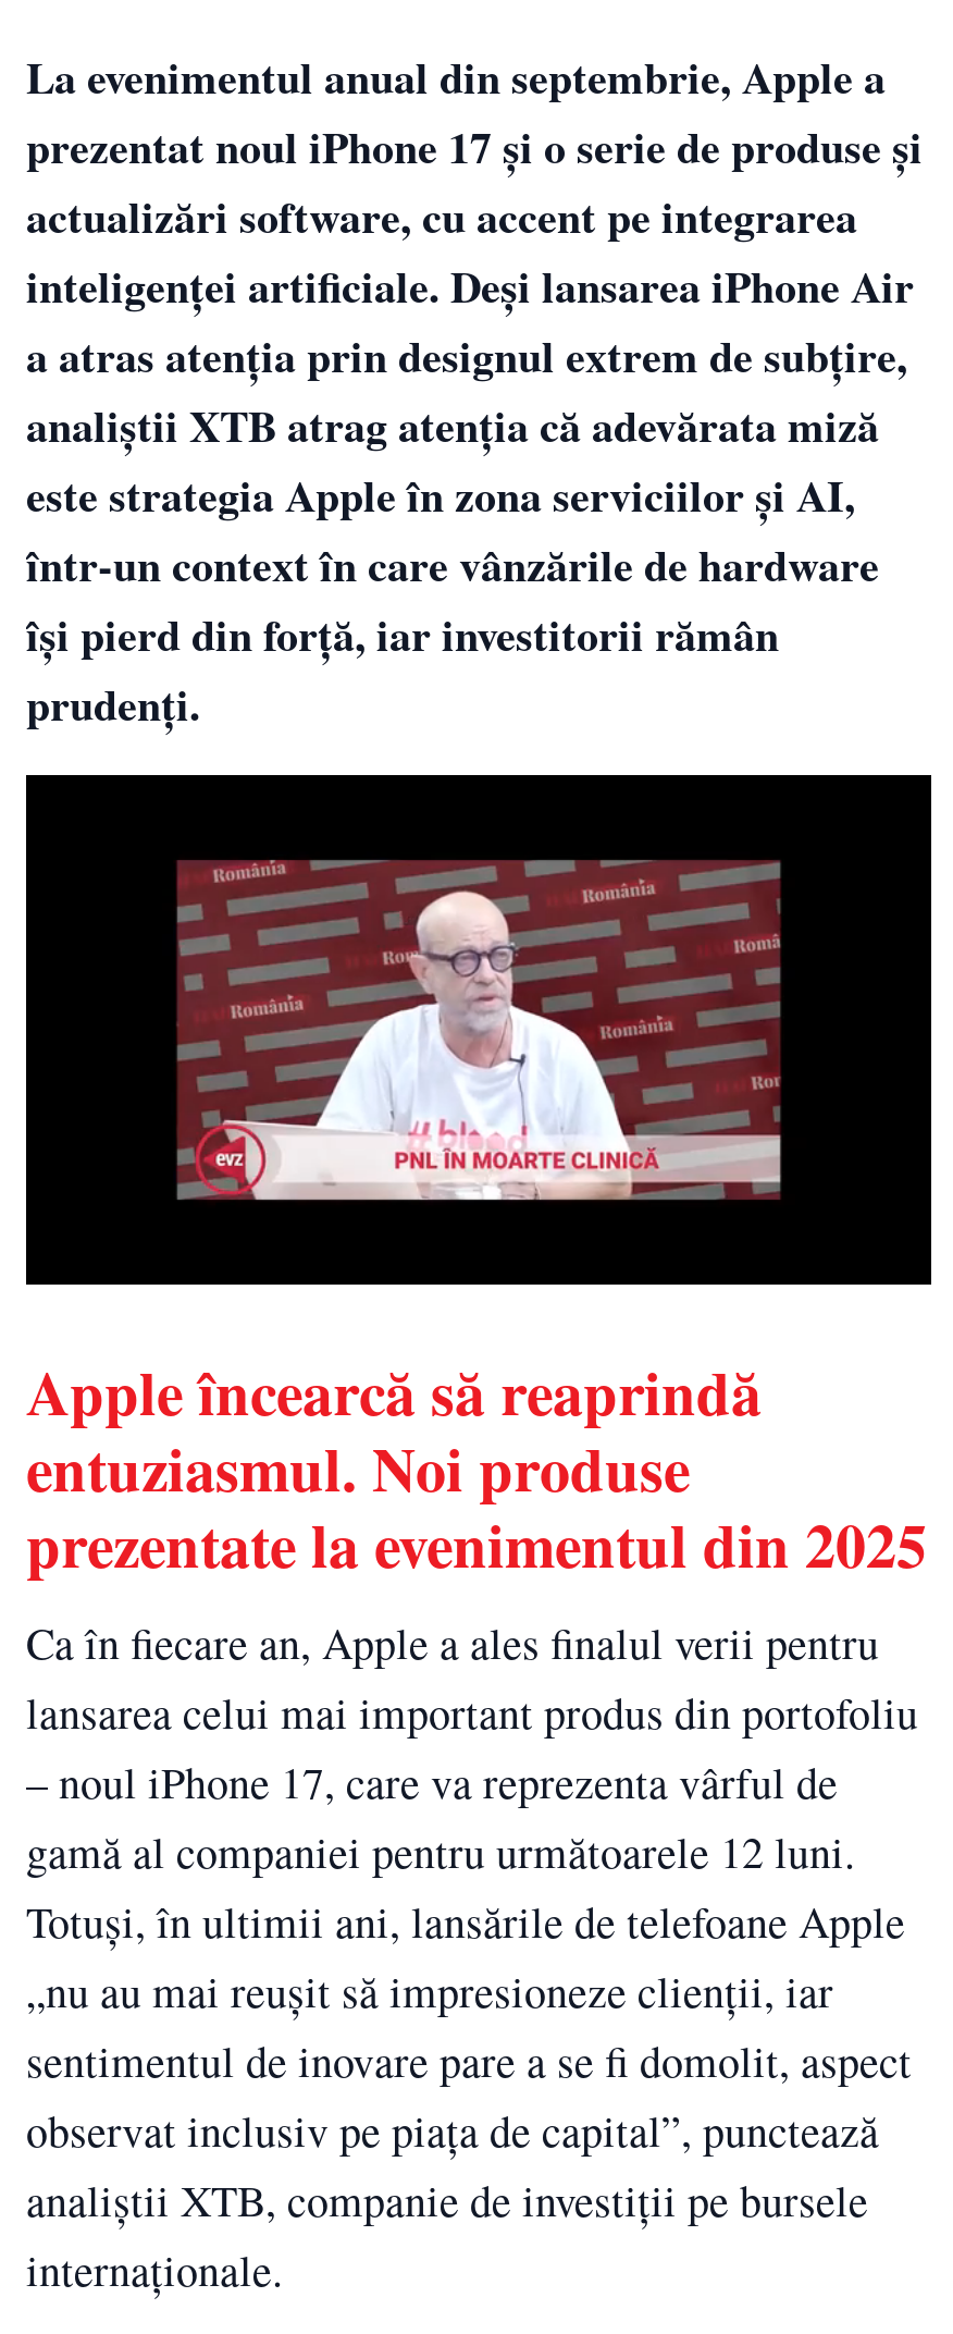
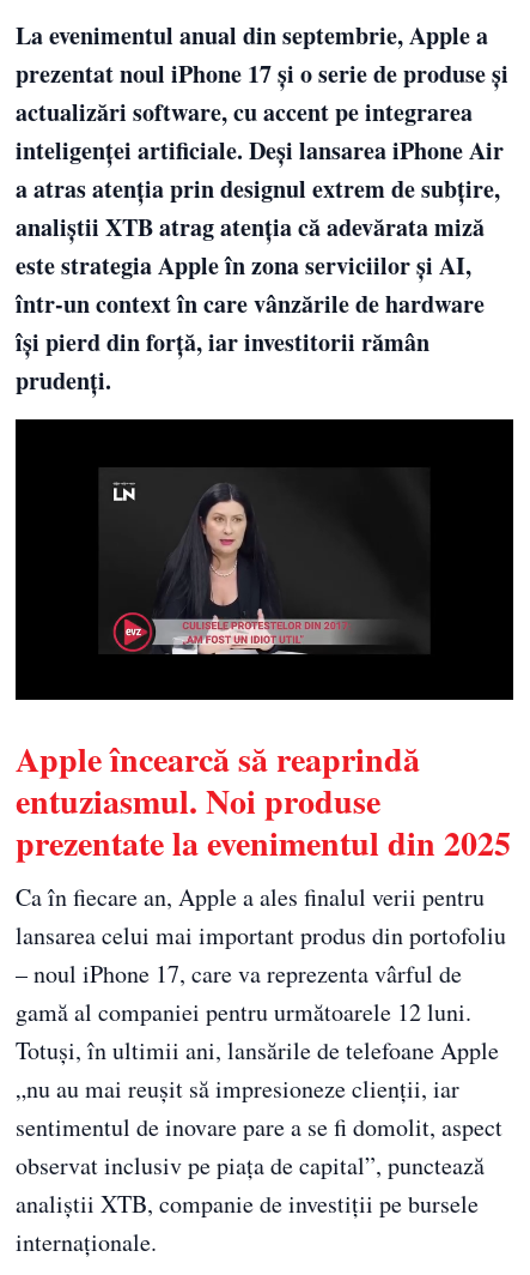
- [image]
+ [image]
